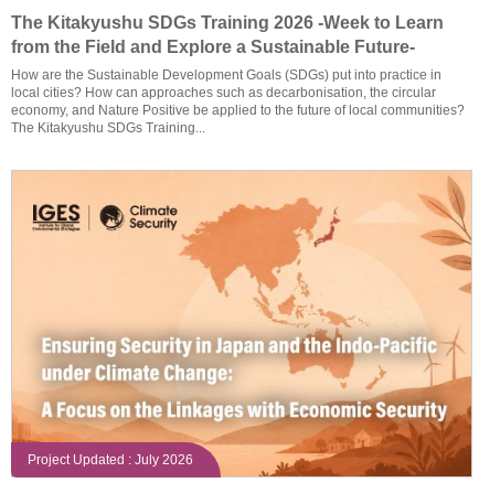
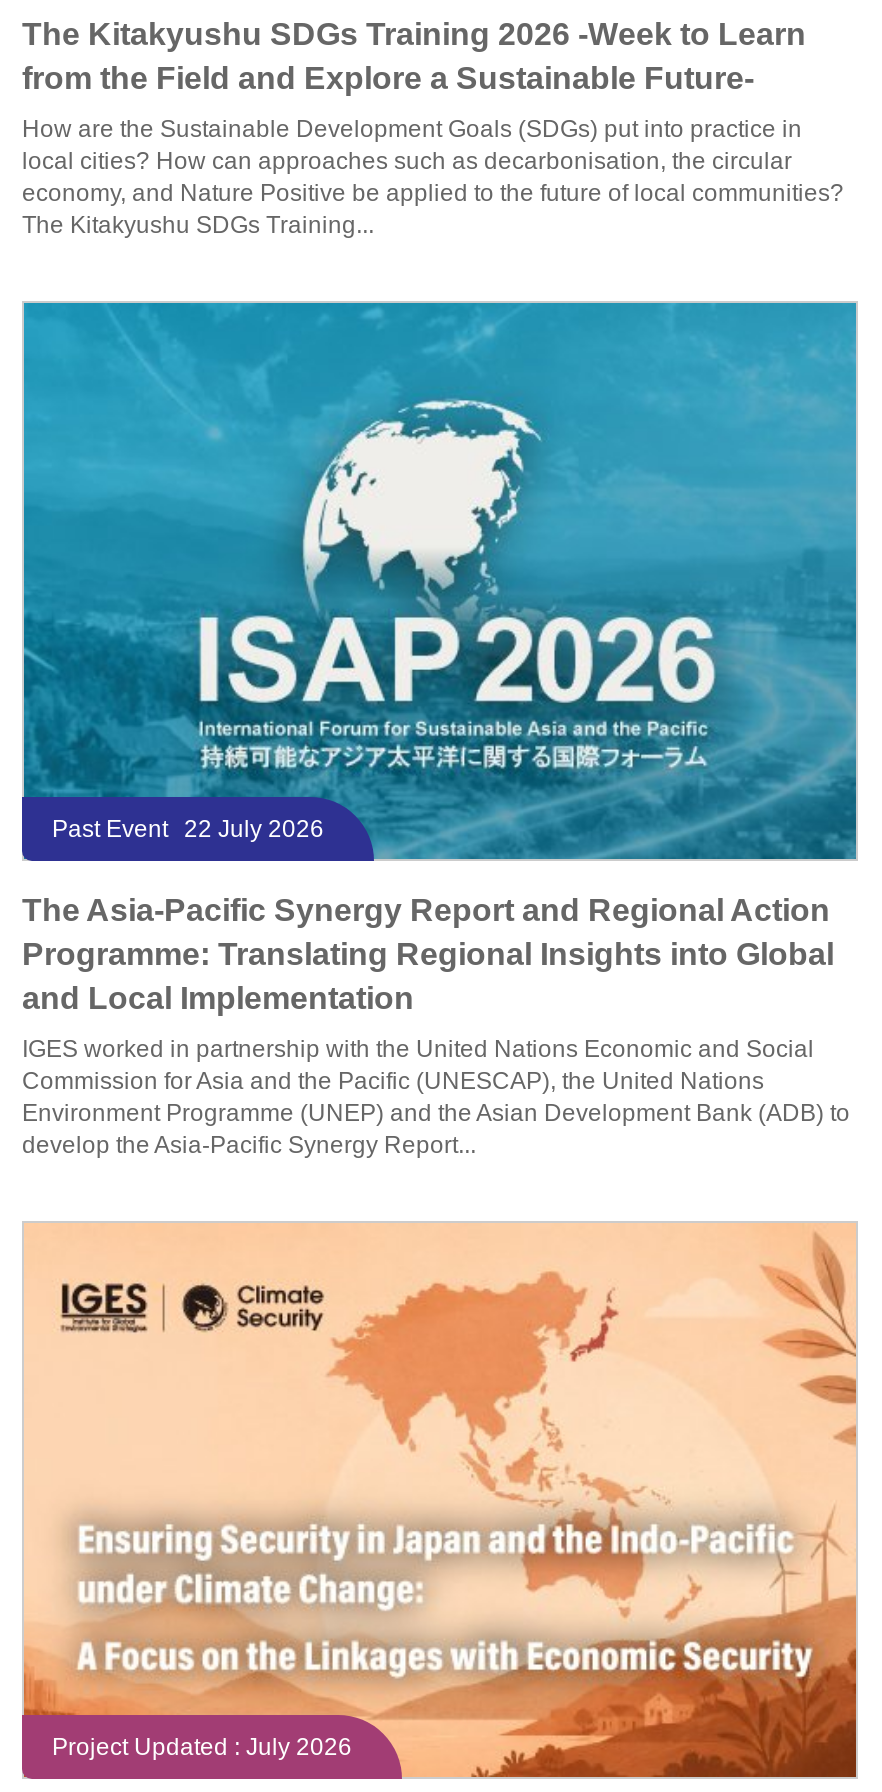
+ [image]
+ Past Event 22 July 2026
+ The Asia-Pacific Synergy Report and Regional Action
+ Programme: Translating Regional Insights into Global
+ and Local Implementation
+ IGES worked in partnership with the United Nations Economic and Social
+ Commission for Asia and the Pacific (UNESCAP), the United Nations
+ Environment Programme (UNEP) and the Asian Development Bank (ADB) to
+ develop the Asia-Pacific Synergy Report...
